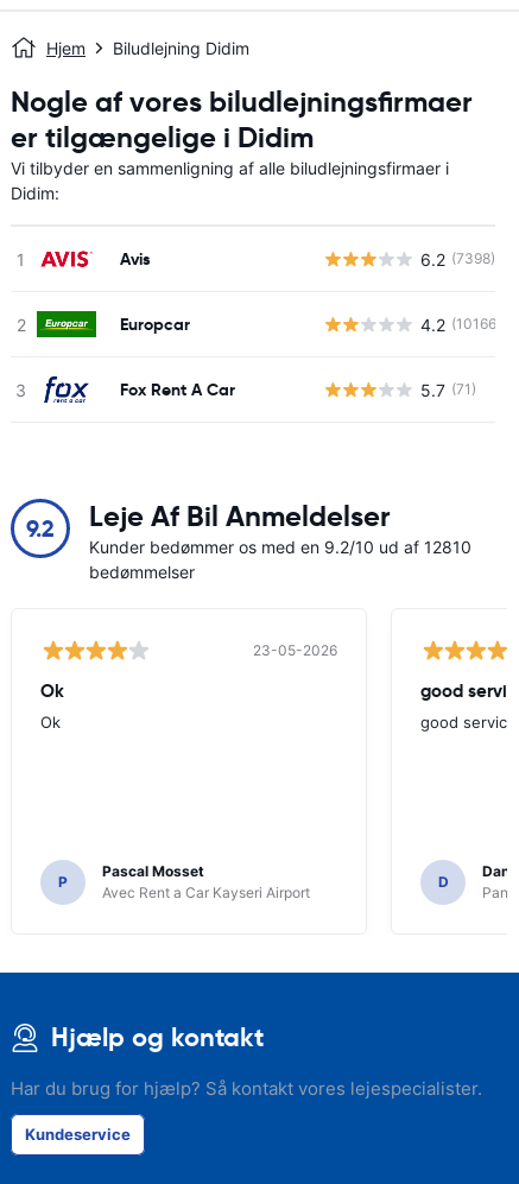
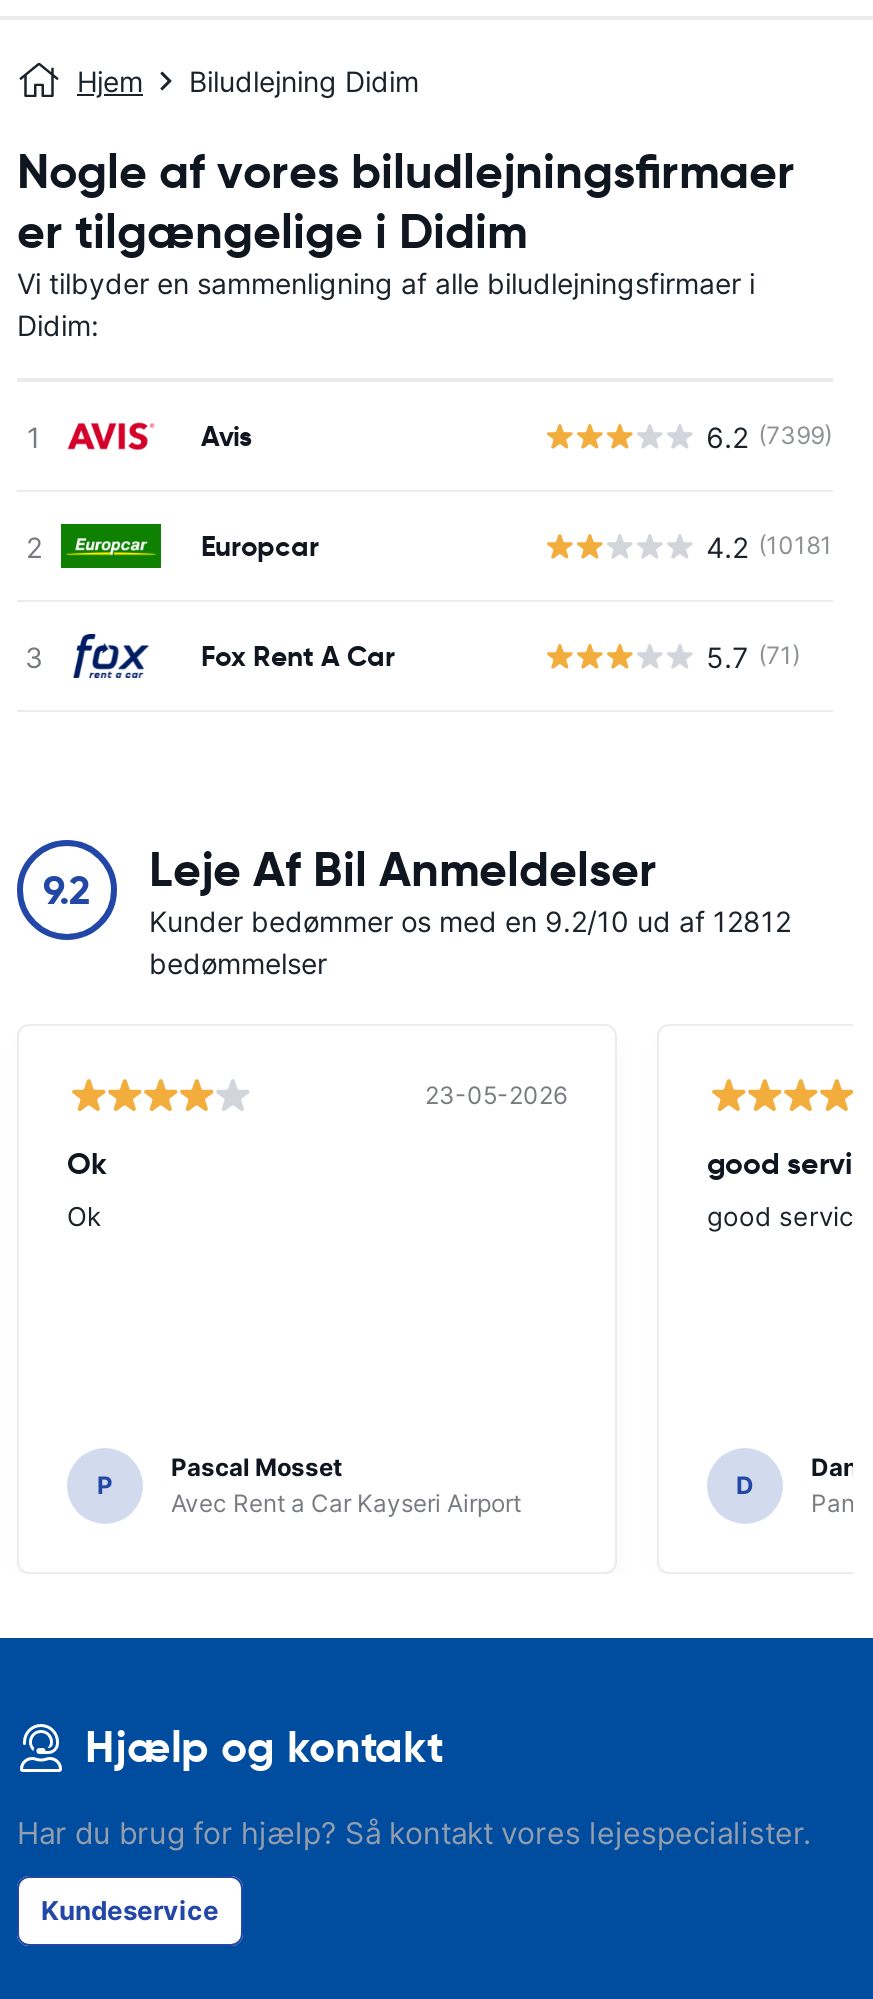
- 6.2 (7398)
+ 6.2 (7399)

- 4.2 (10166)
+ 4.2 (10181)

- Kunder bedømmer os med en 9.2/10 ud af 12810
+ Kunder bedømmer os med en 9.2/10 ud af 12812
